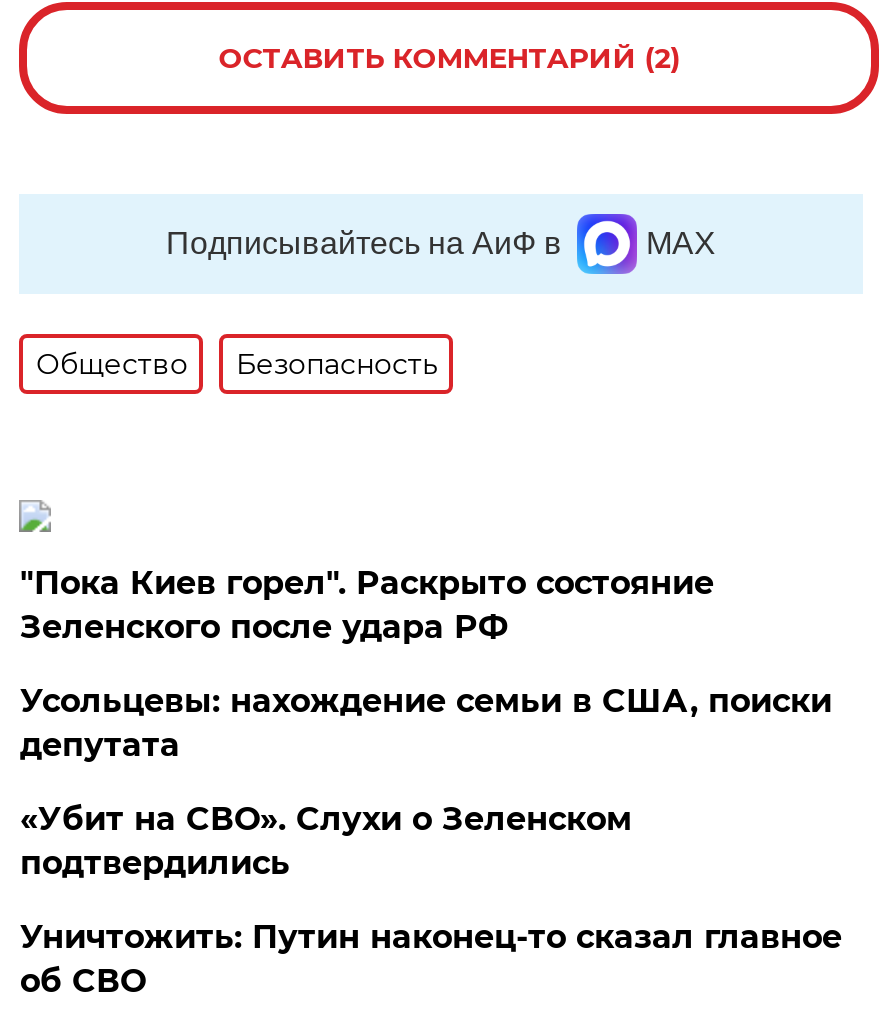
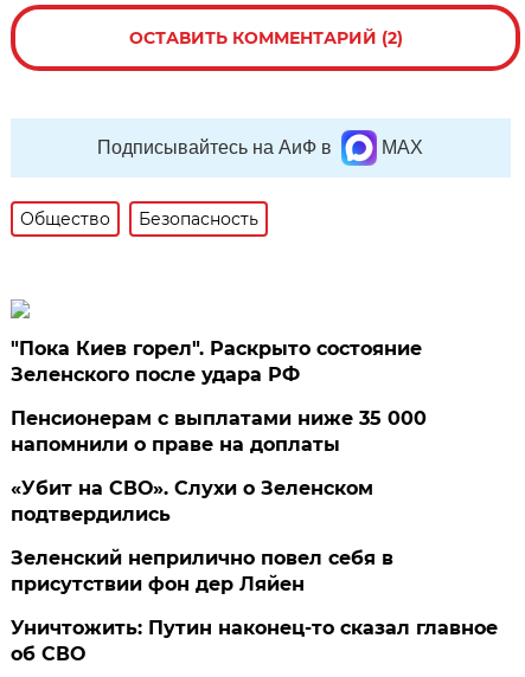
- Усольцевы: нахождение семьи в США, поиски
- депутата
+ Пенсионерам с выплатами ниже 35 000
+ напомнили о праве на доплаты

+ Зеленский неприлично повел cебя в
+ присутствии фон дер Ляйен
